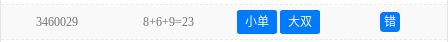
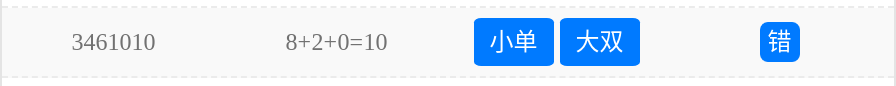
- 3460029
- 8+6+9=23
+ 3461010
+ 8+2+0=10
